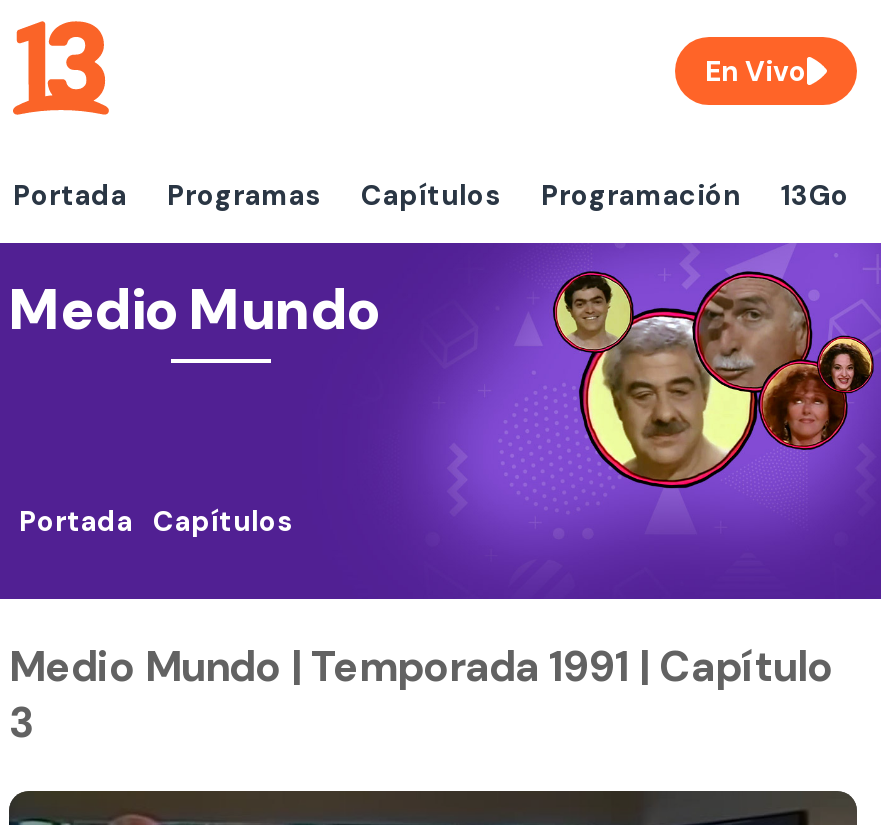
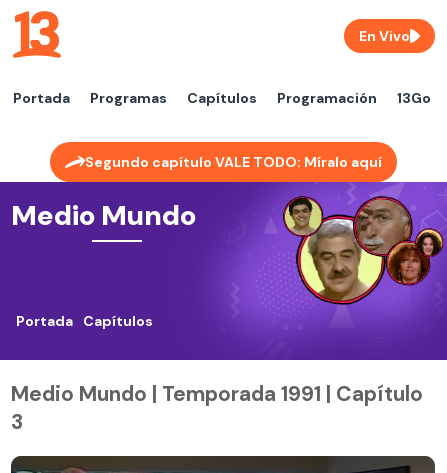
+ Segundo capítulo VALE TODO: Míralo aquí
